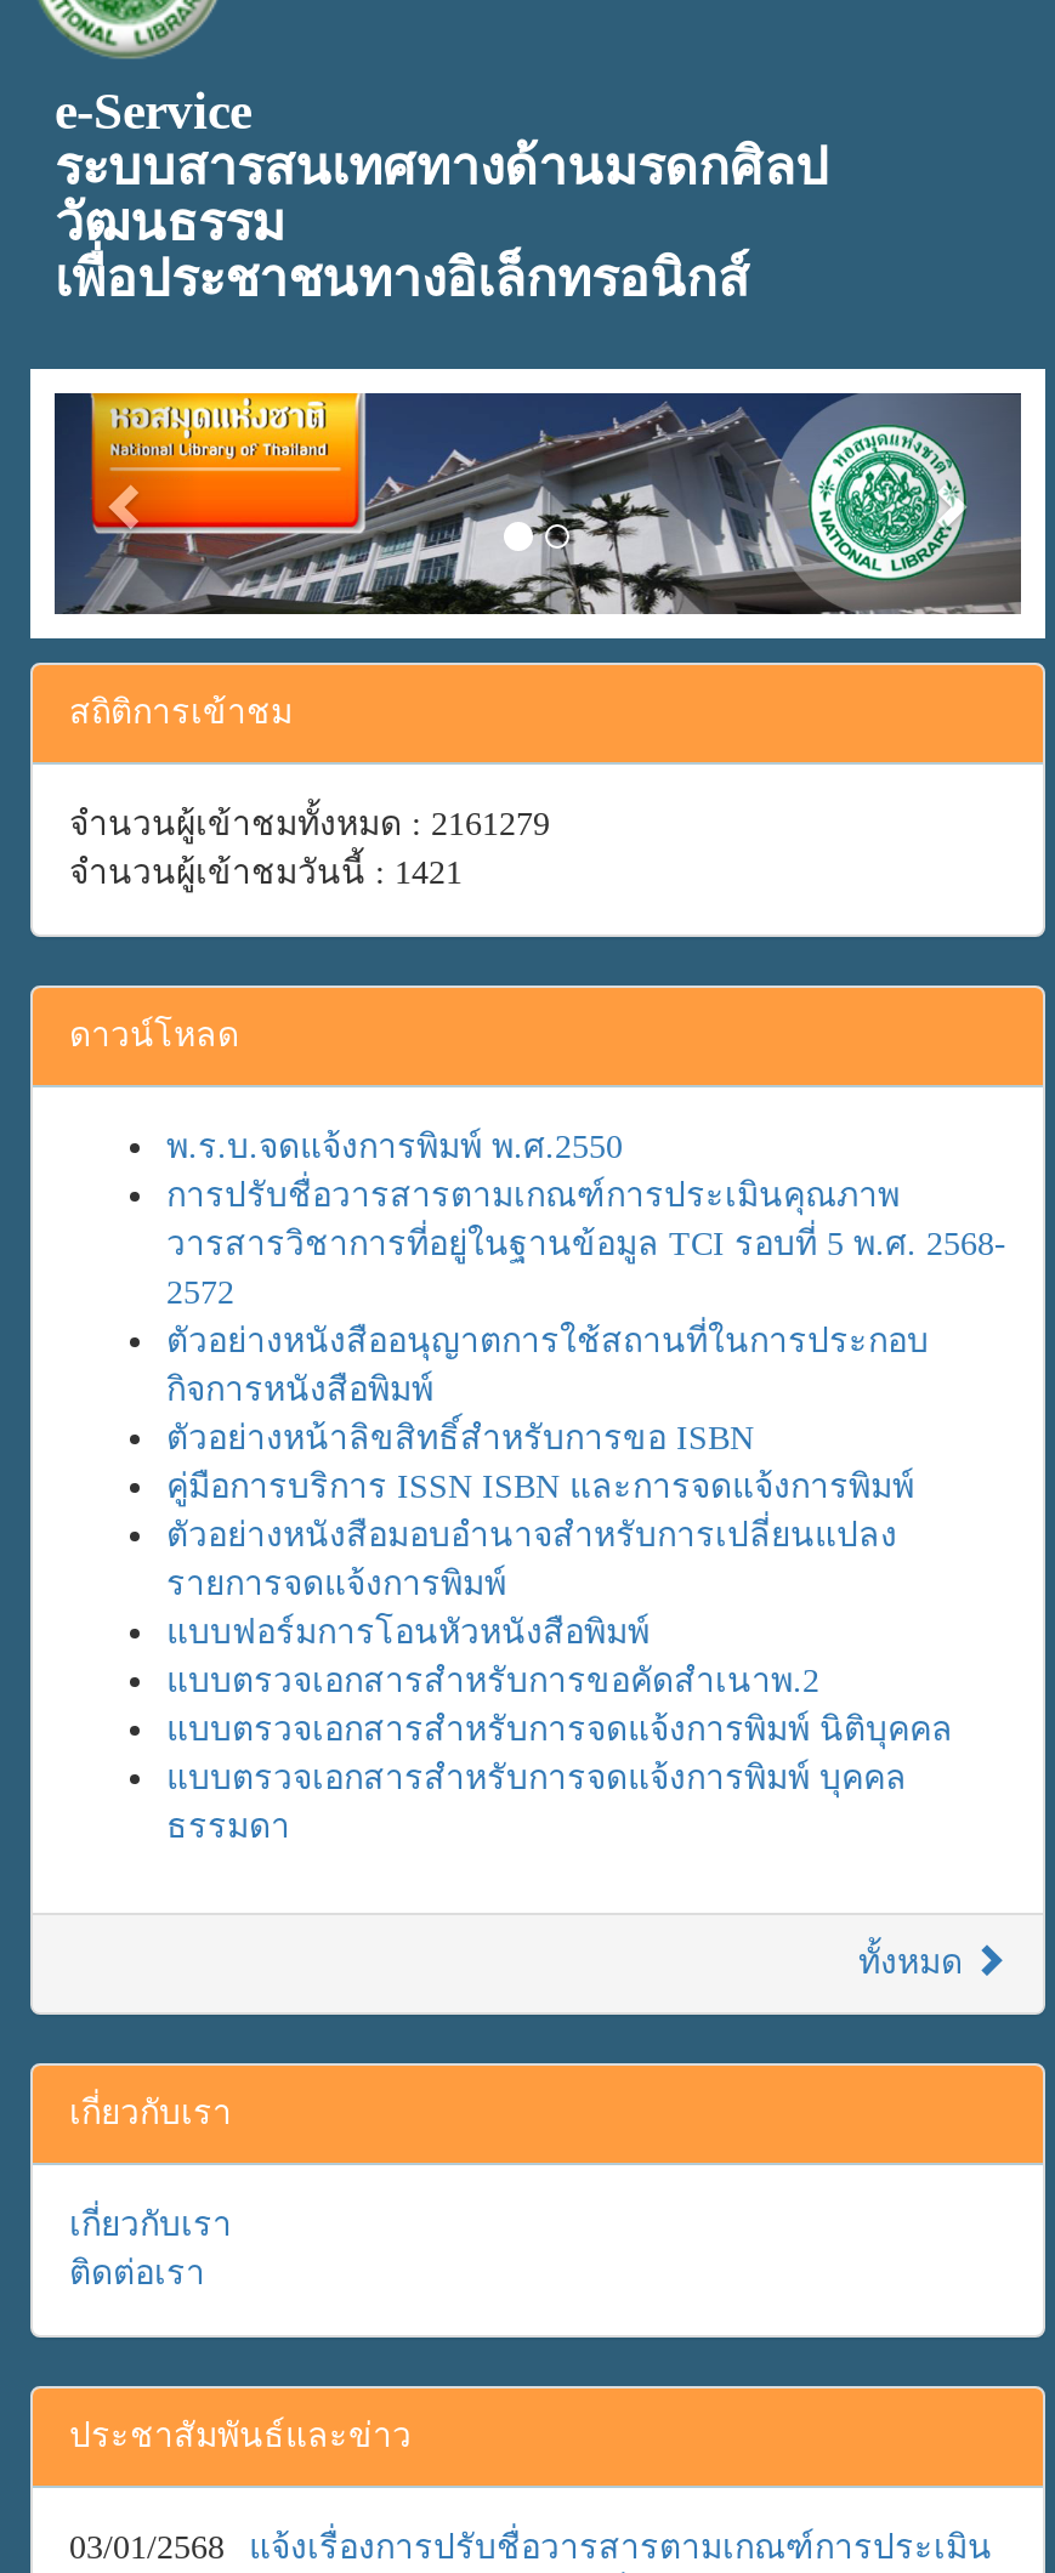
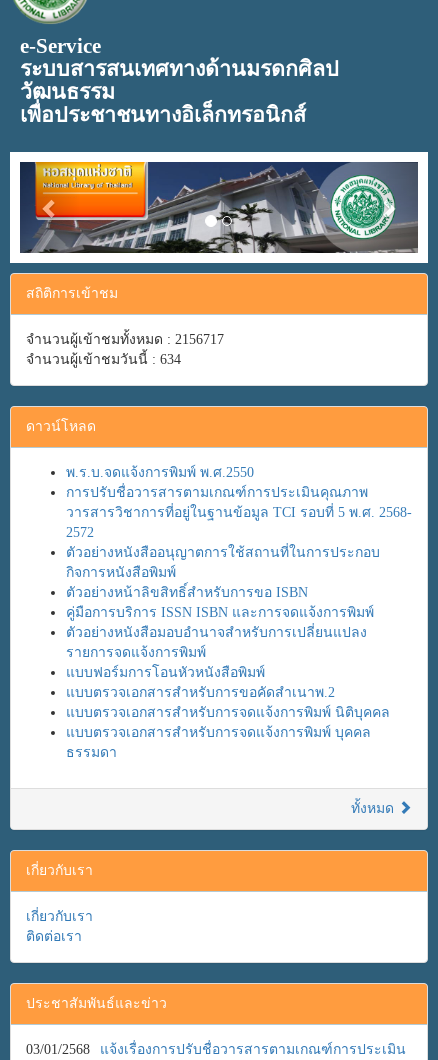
- จำนวนผู้เข้าชมทั้งหมด : 2161279
+ จำนวนผู้เข้าชมทั้งหมด : 2156717

- จำนวนผู้เข้าชมวันนี้ : 1421
+ จำนวนผู้เข้าชมวันนี้ : 634
